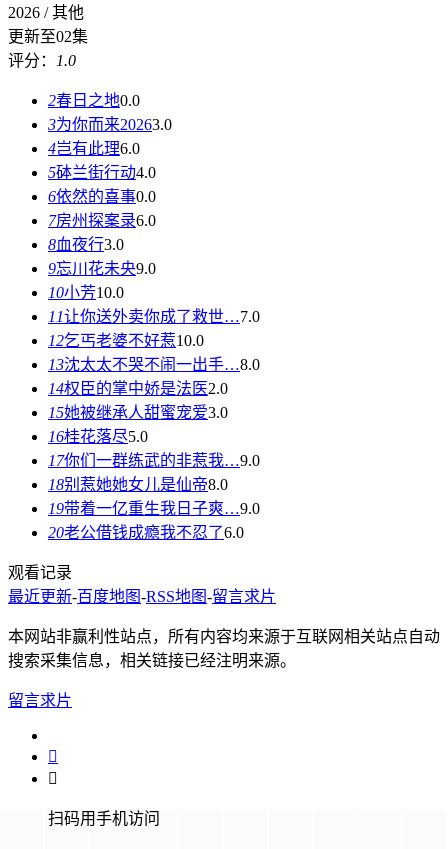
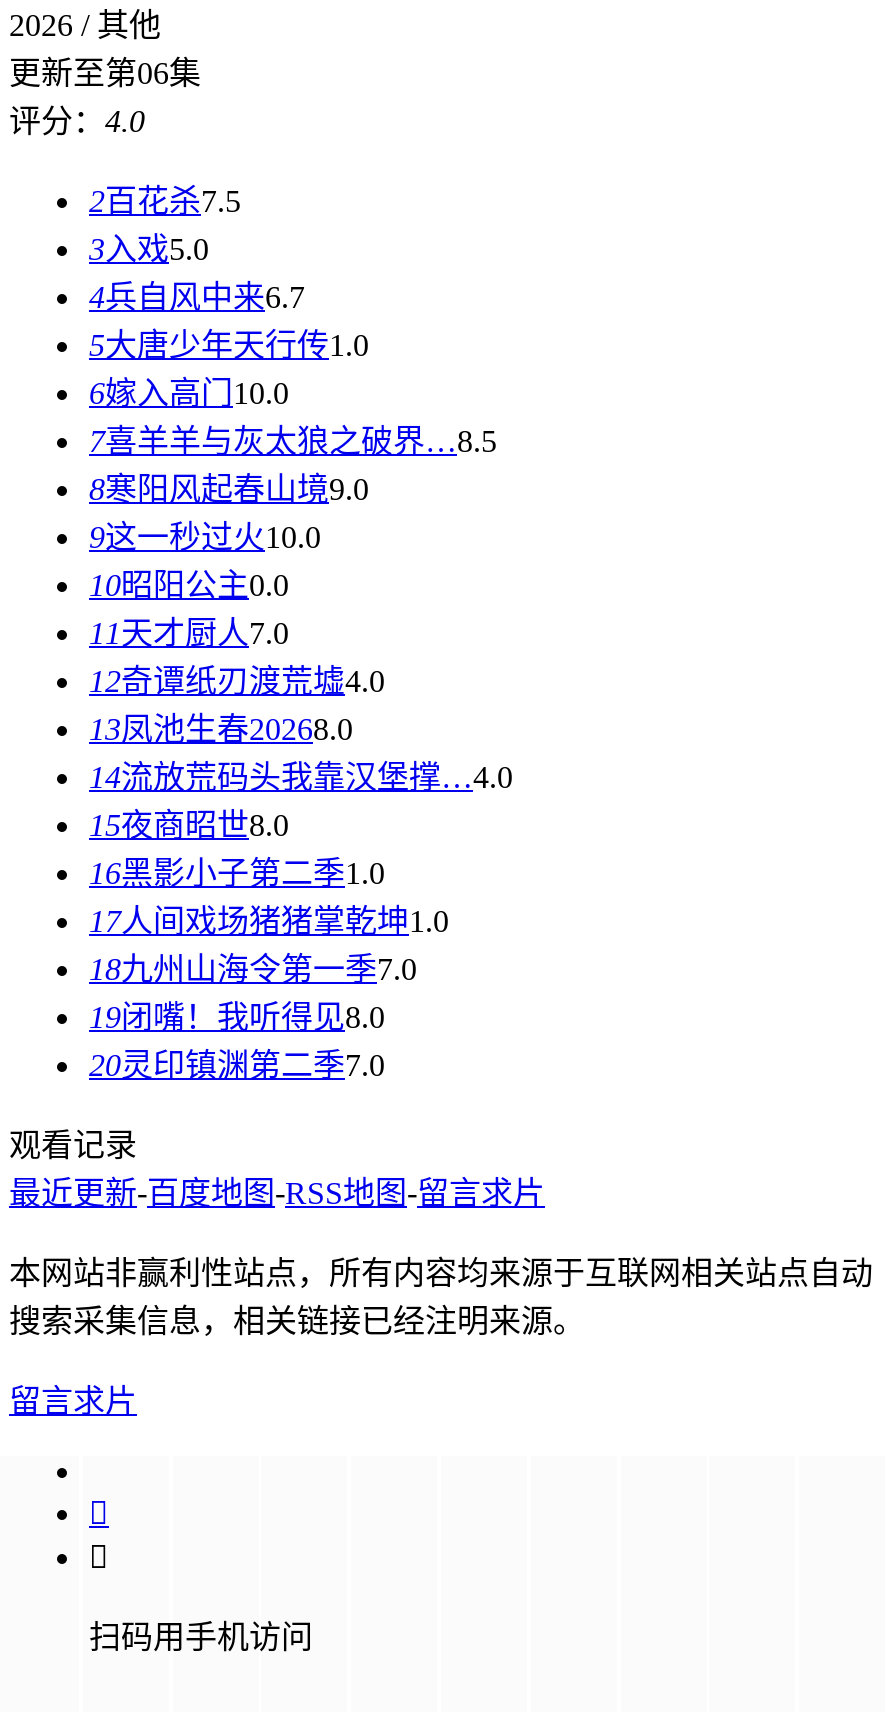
- 更新至02集
- 评分：1.0
+ 更新至第06集
+ 评分：4.0

- 2春日之地0.0
- 3为你而来20263.0
- 4岂有此理6.0
- 5砵兰街行动4.0
- 6依然的喜事0.0
- 7房州探案录6.0
- 8血夜行3.0
- 9忘川花未央9.0
- 10小芳10.0
- 11让你送外卖你成了救世… 7.0
- 12乞丐老婆不好惹10.0
- 13沈太太不哭不闹一出手… 8.0
- 14权臣的掌中娇是法医2.0
- 15她被继承人甜蜜宠爱3.0
- 16桂花落尽5.0
- 17你们一群练武的非惹我… 9.0
- 18别惹她她女儿是仙帝8.0
- 19带着一亿重生我日子爽… 9.0
- 20老公借钱成瘾我不忍了6.0
+ 2百花杀7.5
+ 3入戏5.0
+ 4兵自风中来6.7
+ 5大唐少年天行传1.0
+ 6嫁入高门10.0
+ 7喜羊羊与灰太狼之破界… 8.5
+ 8寒阳风起春山境9.0
+ 9这一秒过火10.0
+ 10昭阳公主0.0
+ 11天才厨人7.0
+ 12奇谭纸刃渡荒墟4.0
+ 13凤池生春20268.0
+ 14流放荒码头我靠汉堡撑… 4.0
+ 15夜商昭世8.0
+ 16黑影小子第二季1.0
+ 17人间戏场猪猪掌乾坤1.0
+ 18九州山海令第一季7.0
+ 19闭嘴！我听得见8.0
+ 20灵印镇渊第二季7.0
